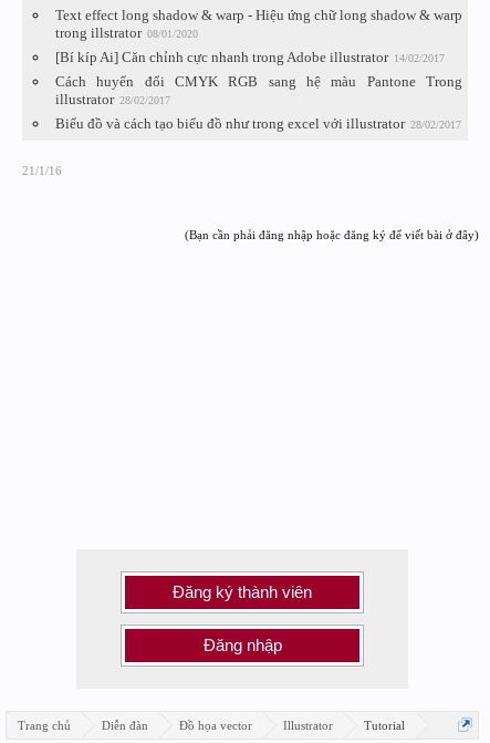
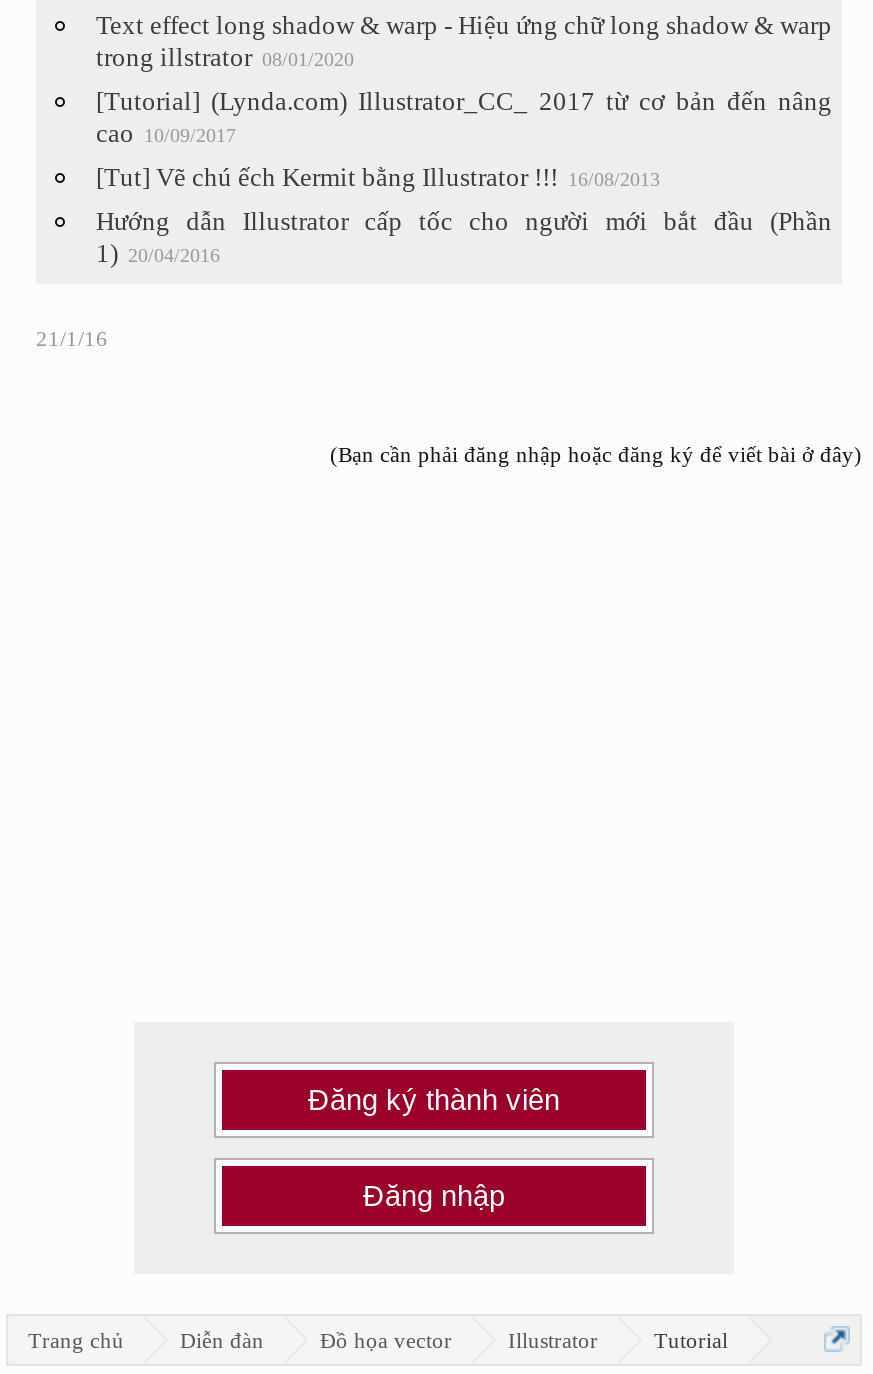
- [Bí kíp Ai] Căn chỉnh cực nhanh trong Adobe illustrator 14/02/2017
+ [Tutorial] (Lynda.com) Illustrator_CC_ 2017 từ cơ bản đến nâng
+ cao 10/09/2017

- Cách huyển đổi CMYK RGB sang hệ màu Pantone Trong
- illustrator 28/02/2017
+ [Tut] Vẽ chú ếch Kermit bằng Illustrator !!! 16/08/2013

- Biểu đồ và cách tạo biểu đồ như trong excel với illustrator 28/02/2017
+ Hướng dẫn Illustrator cấp tốc cho người mới bắt đầu (Phần
+ 1) 20/04/2016
